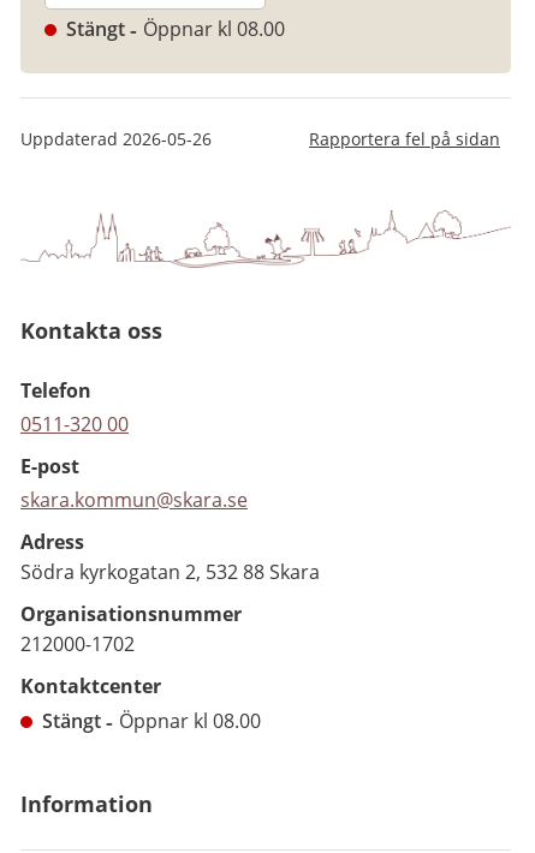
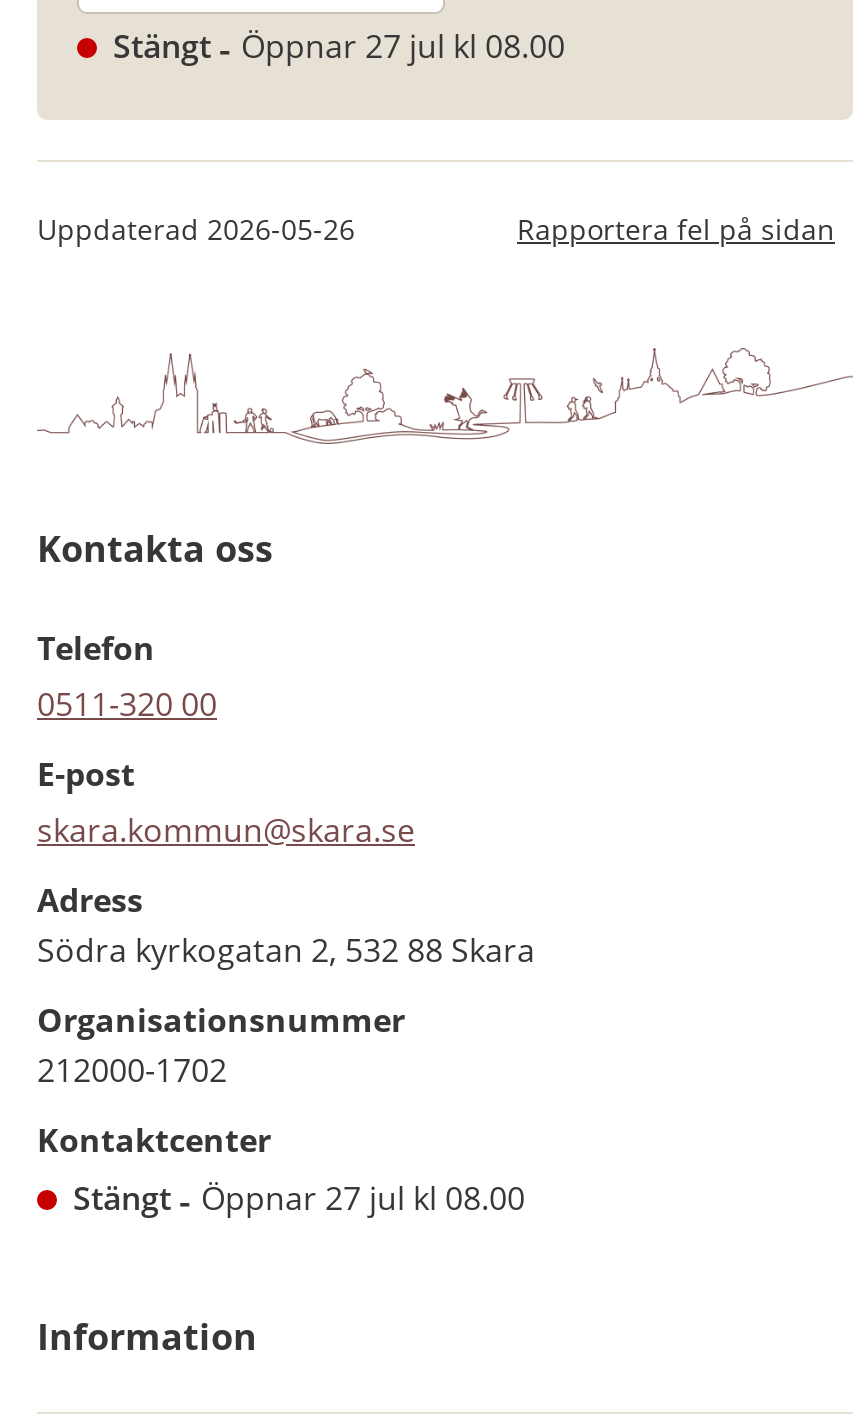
- Stängt Öppnar kl 08.00
+ Stängt Öppnar 27 jul kl 08.00

- Stängt Öppnar kl 08.00
+ Stängt Öppnar 27 jul kl 08.00
